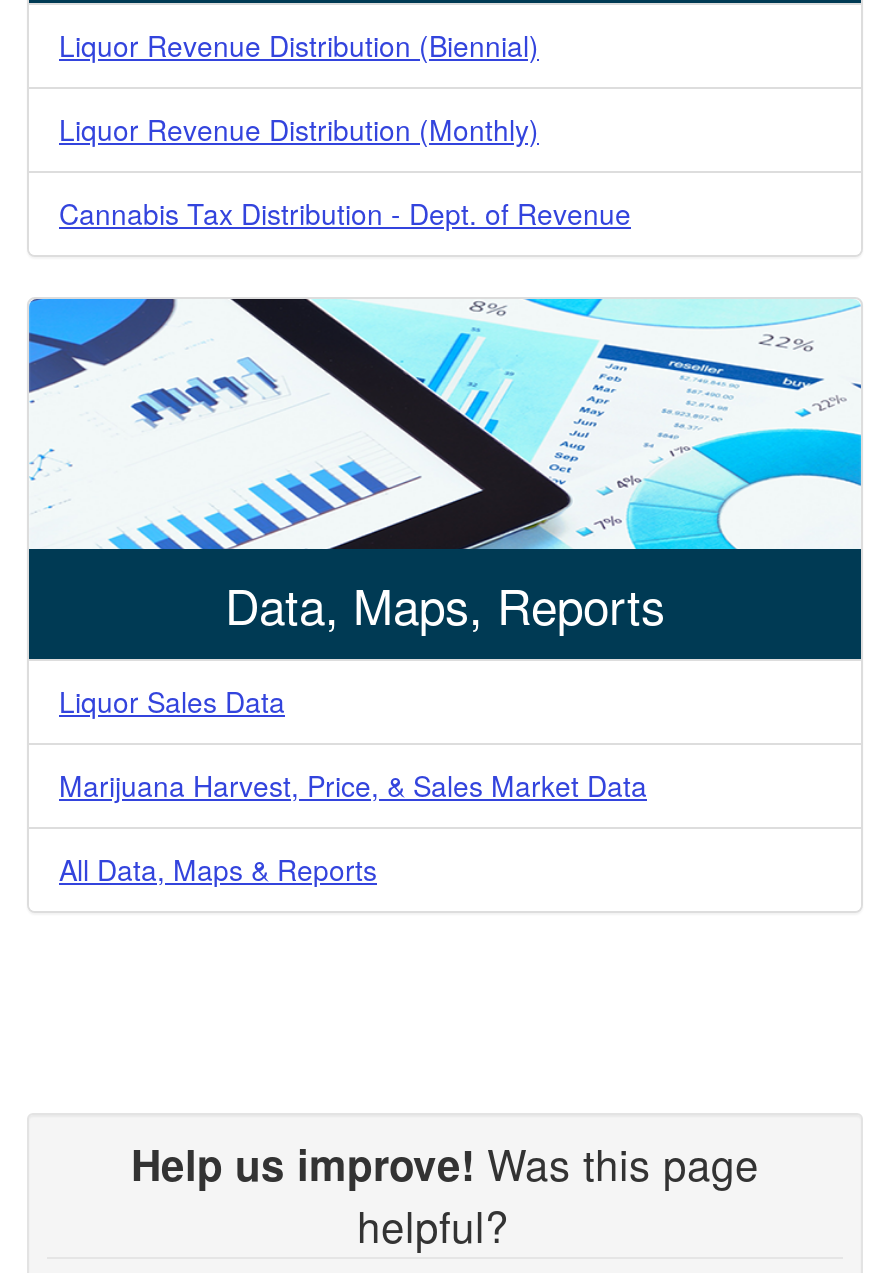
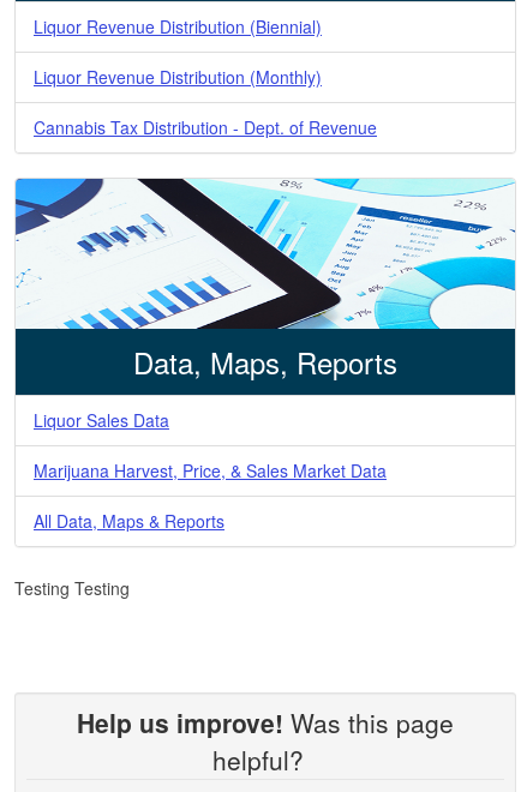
+ Testing Testing
